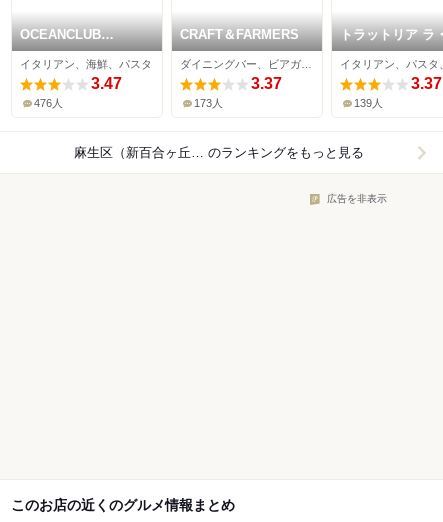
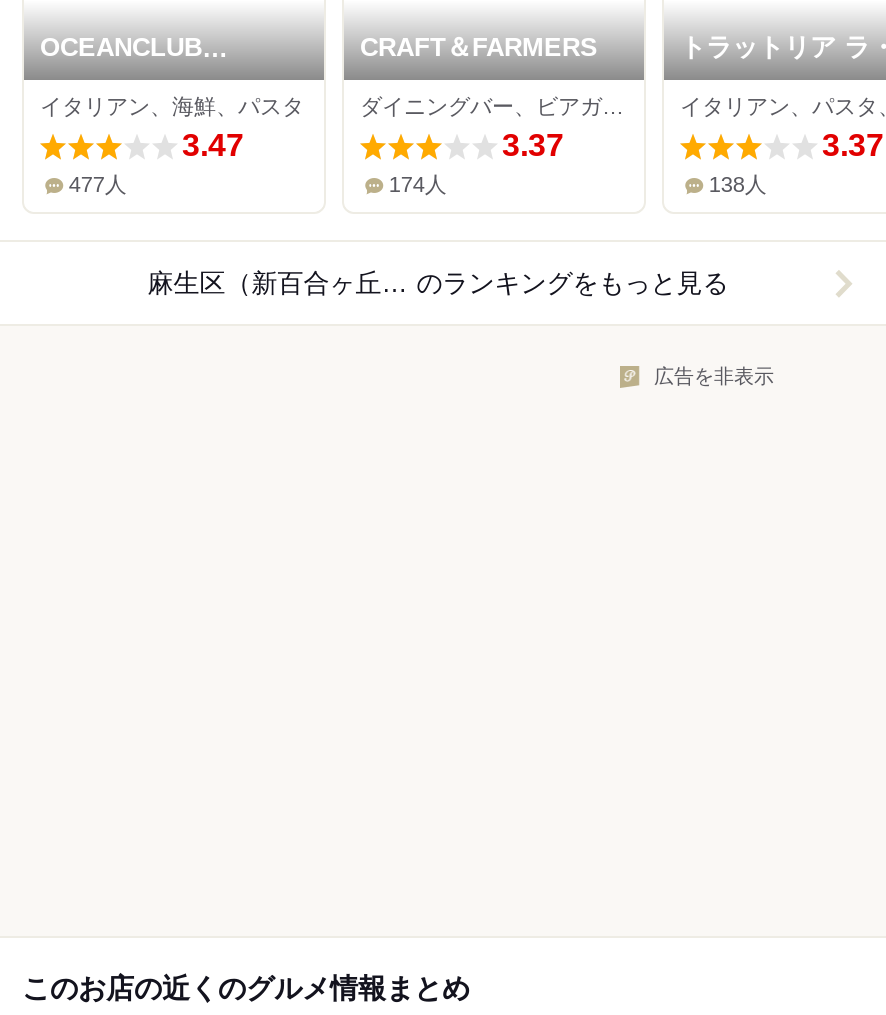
- 476人
+ 477人

- 173人
+ 174人

- 139人
+ 138人
